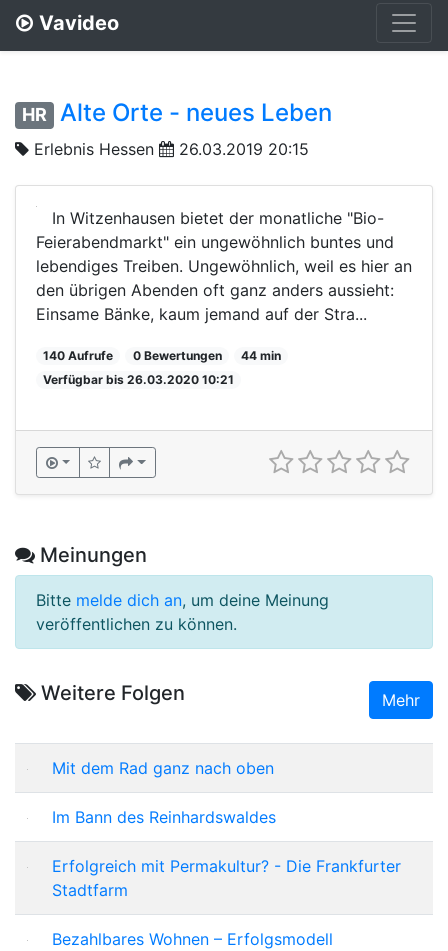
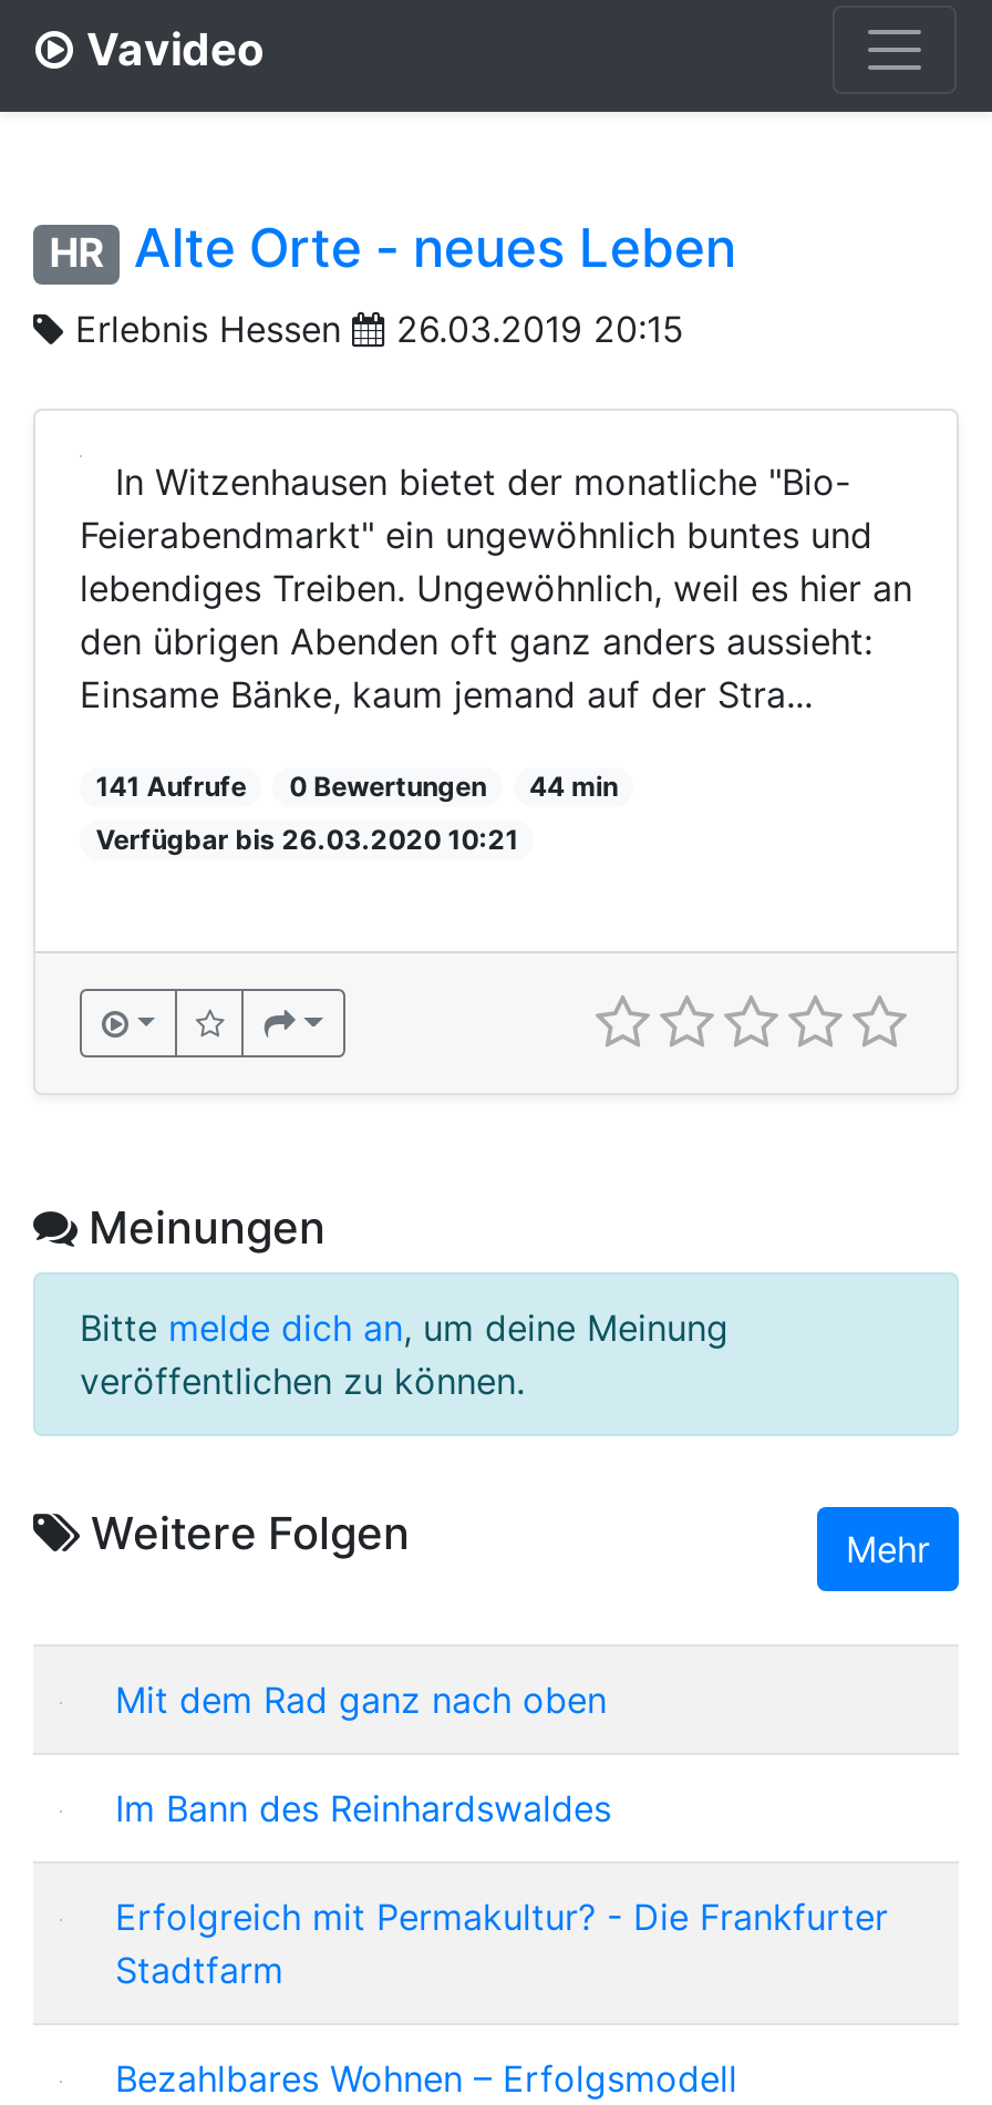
- 140 Aufrufe
+ 141 Aufrufe
